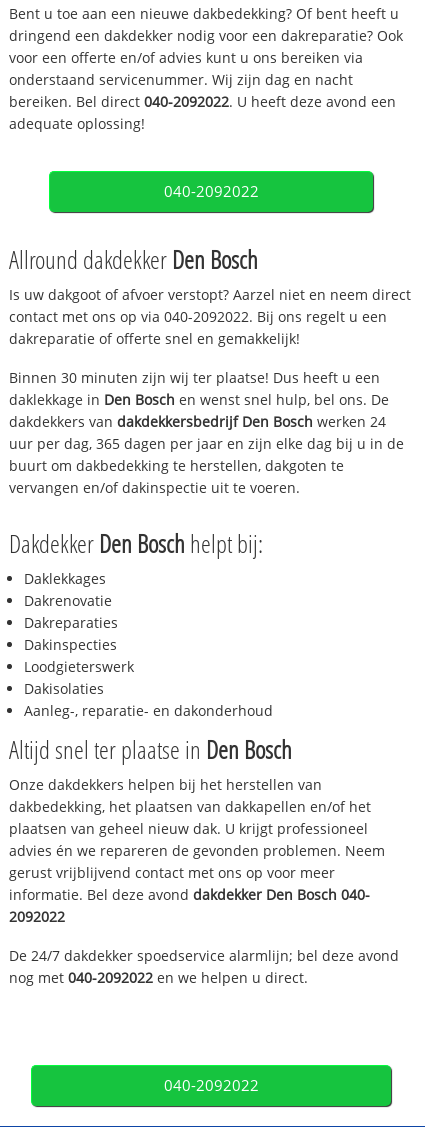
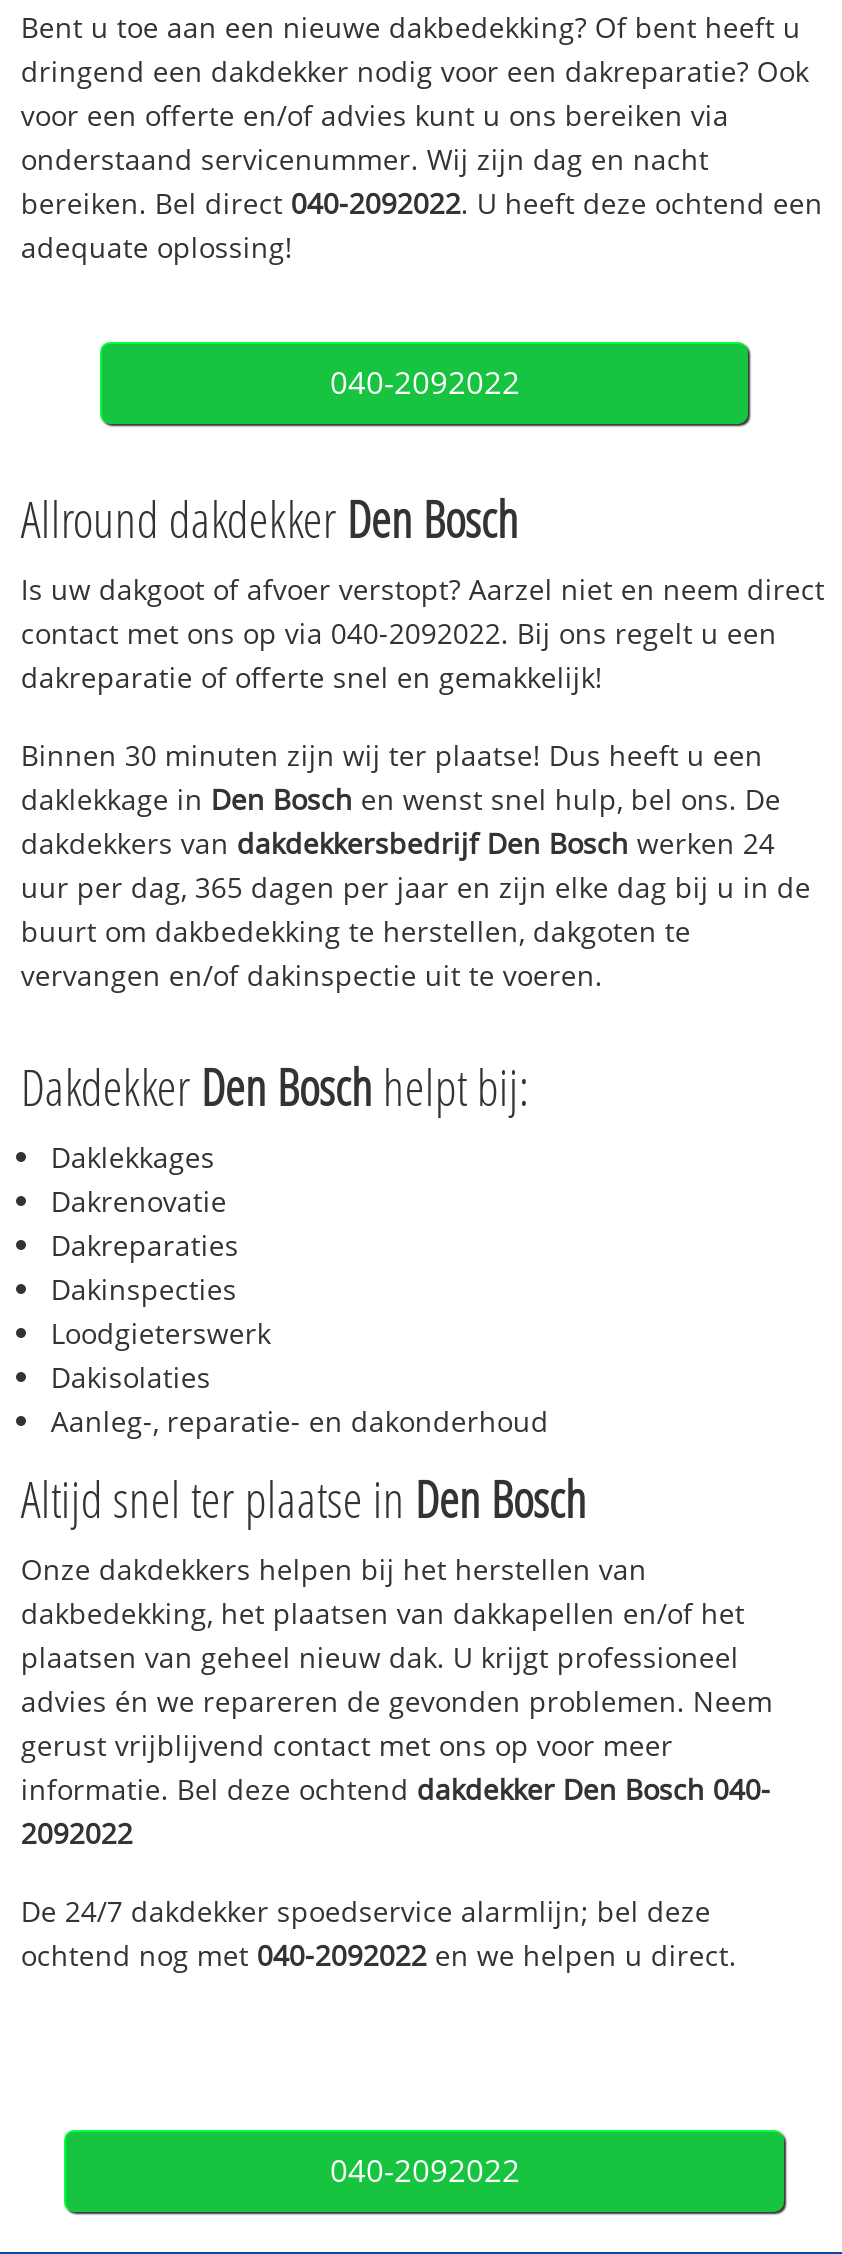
- bereiken. Bel direct 040-2092022. U heeft deze avond een
+ bereiken. Bel direct 040-2092022. U heeft deze ochtend een

- informatie. Bel deze avond dakdekker Den Bosch 040-
+ informatie. Bel deze ochtend dakdekker Den Bosch 040-

- De 24/7 dakdekker spoedservice alarmlijn; bel deze avond
- nog met 040-2092022 en we helpen u direct.
+ De 24/7 dakdekker spoedservice alarmlijn; bel deze
+ ochtend nog met 040-2092022 en we helpen u direct.
